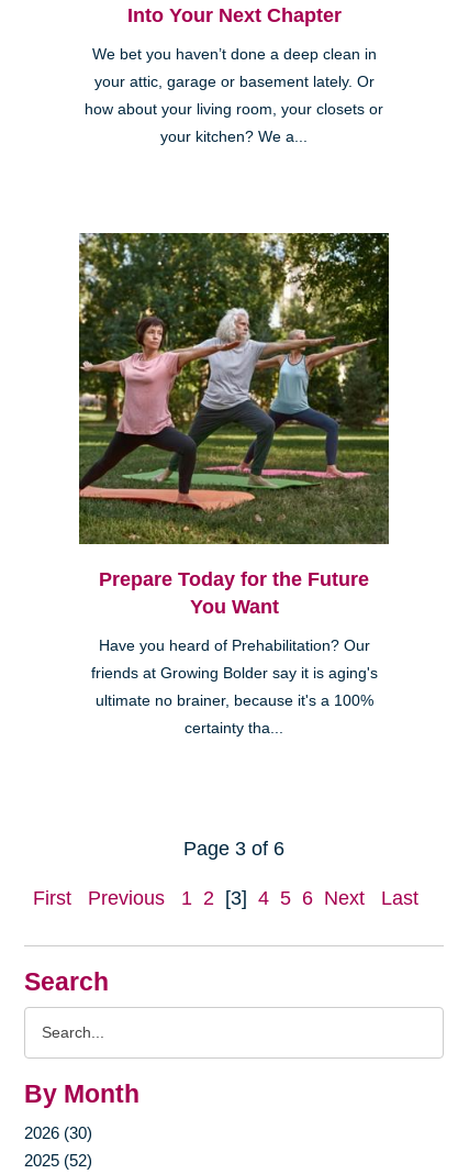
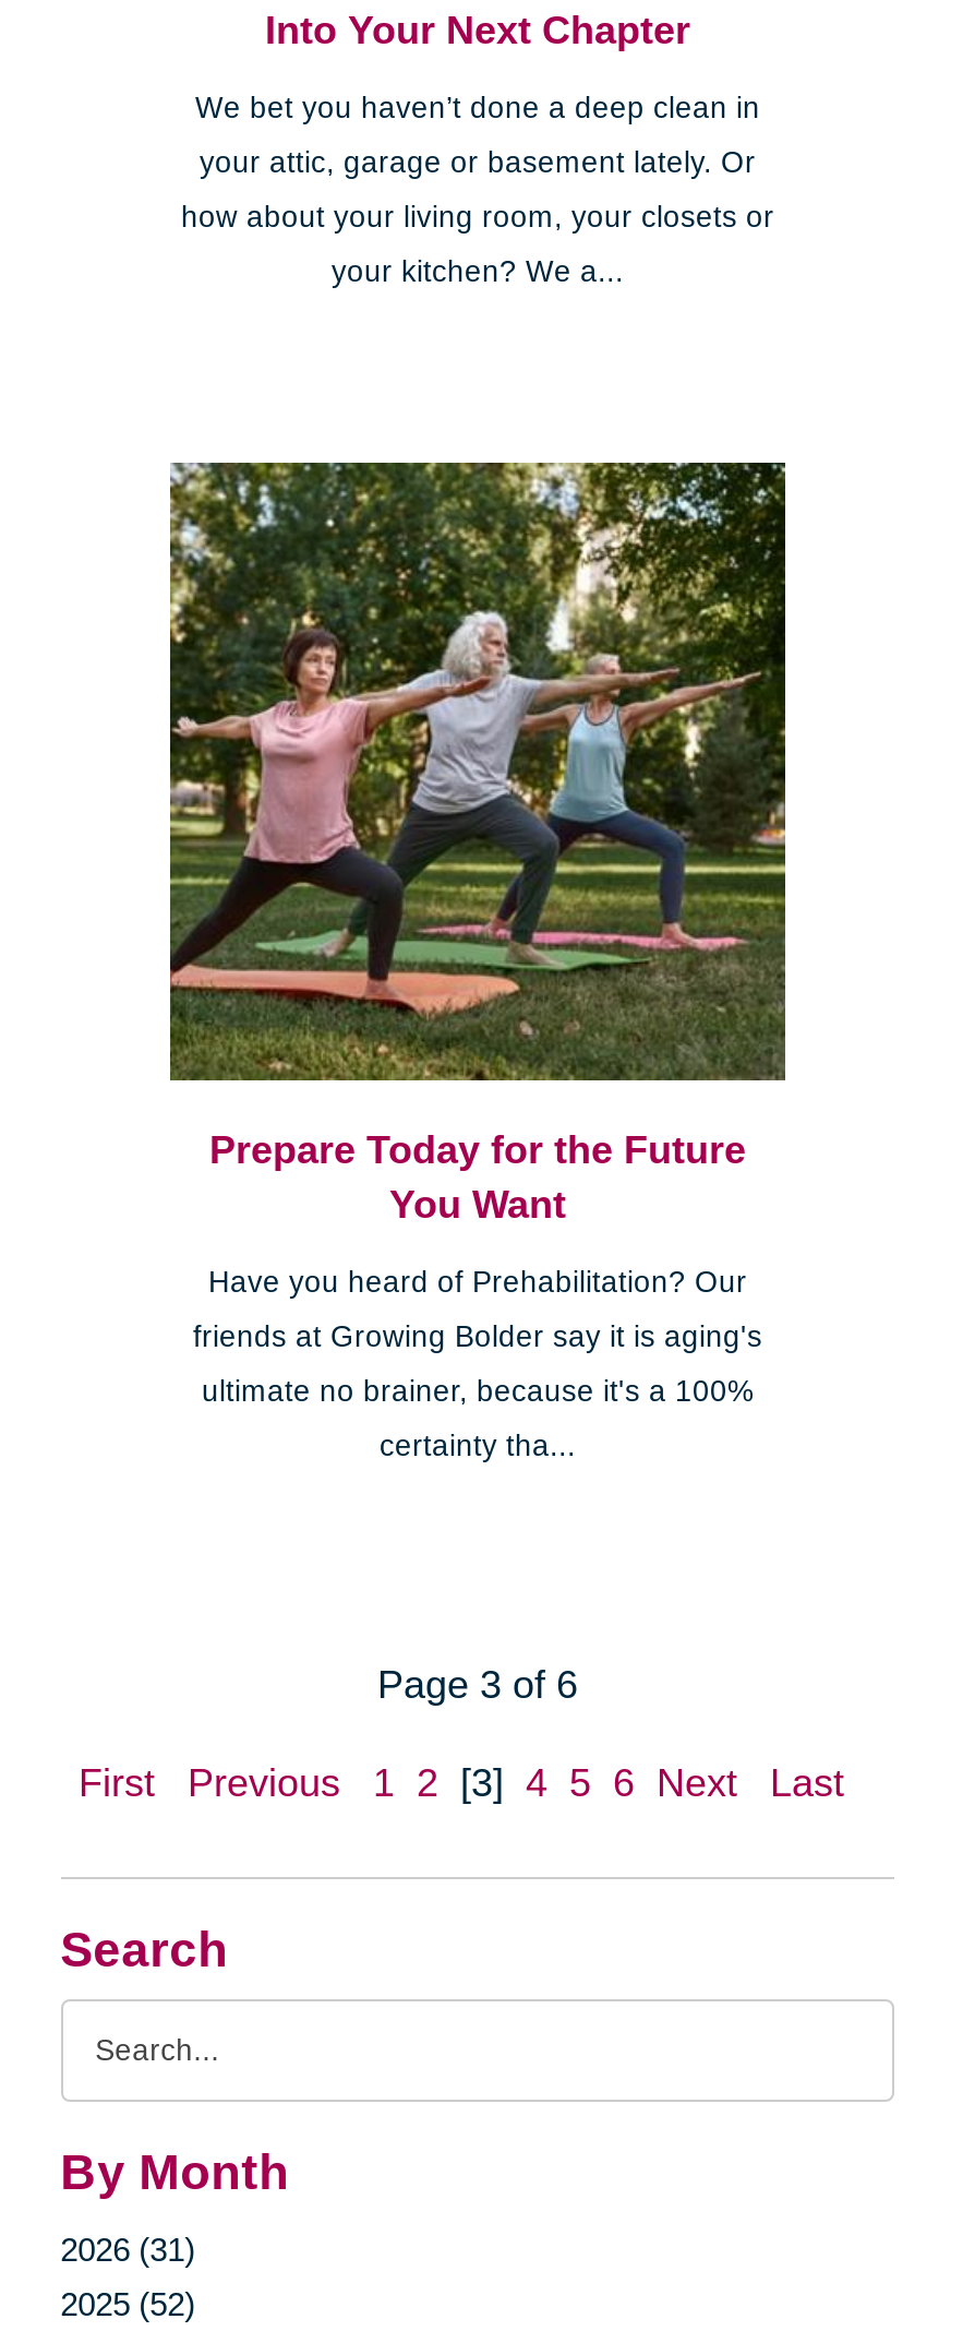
- 2026 (30)
+ 2026 (31)
